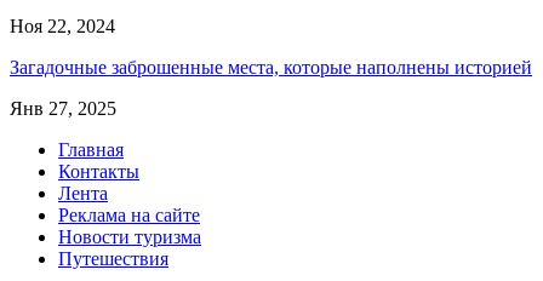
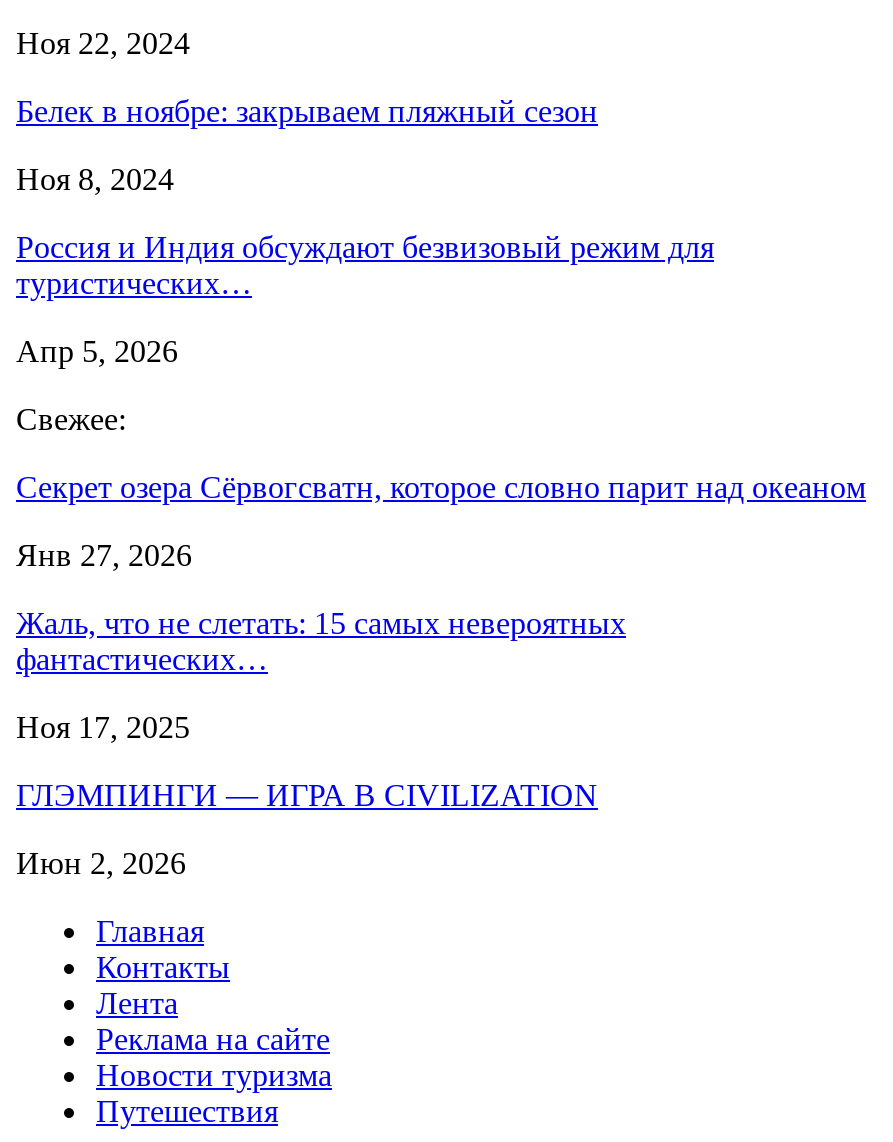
- Загадочные заброшенные места, которые наполнены историей
- Янв 27, 2025
+ Белек в ноябре: закрываем пляжный сезон
+ Ноя 8, 2024
+ Россия и Индия обсуждают безвизовый режим для
+ туристических…
+ Апр 5, 2026
+ Свежее:
+ Секрет озера Сёрвогсватн, которое словно парит над океаном
+ Янв 27, 2026
+ Жаль, что не слетать: 15 самых невероятных
+ фантастических…
+ Ноя 17, 2025
+ ГЛЭМПИНГИ — ИГРА В CIVILIZATION
+ Июн 2, 2026
